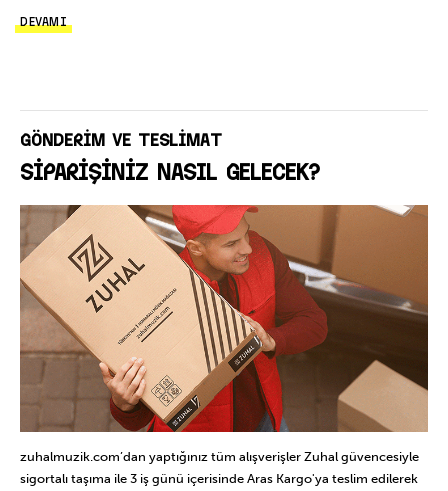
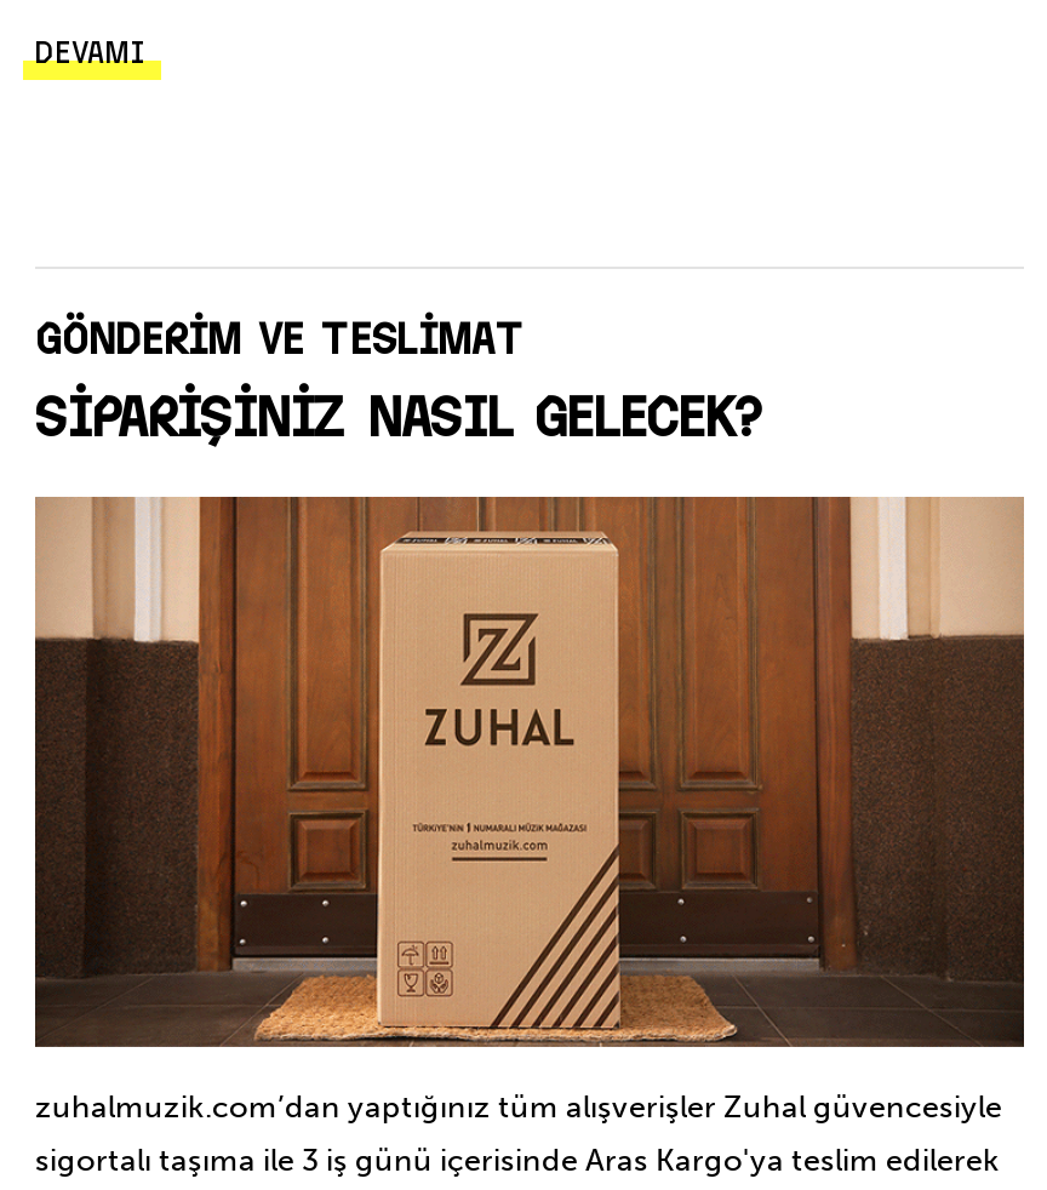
- [image]
+ [image]
